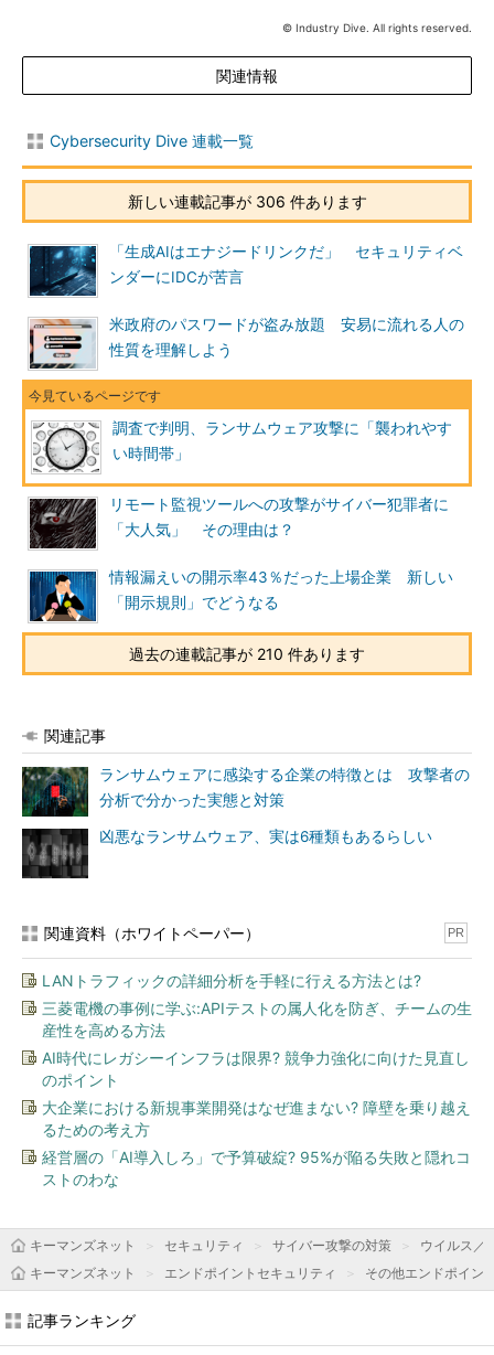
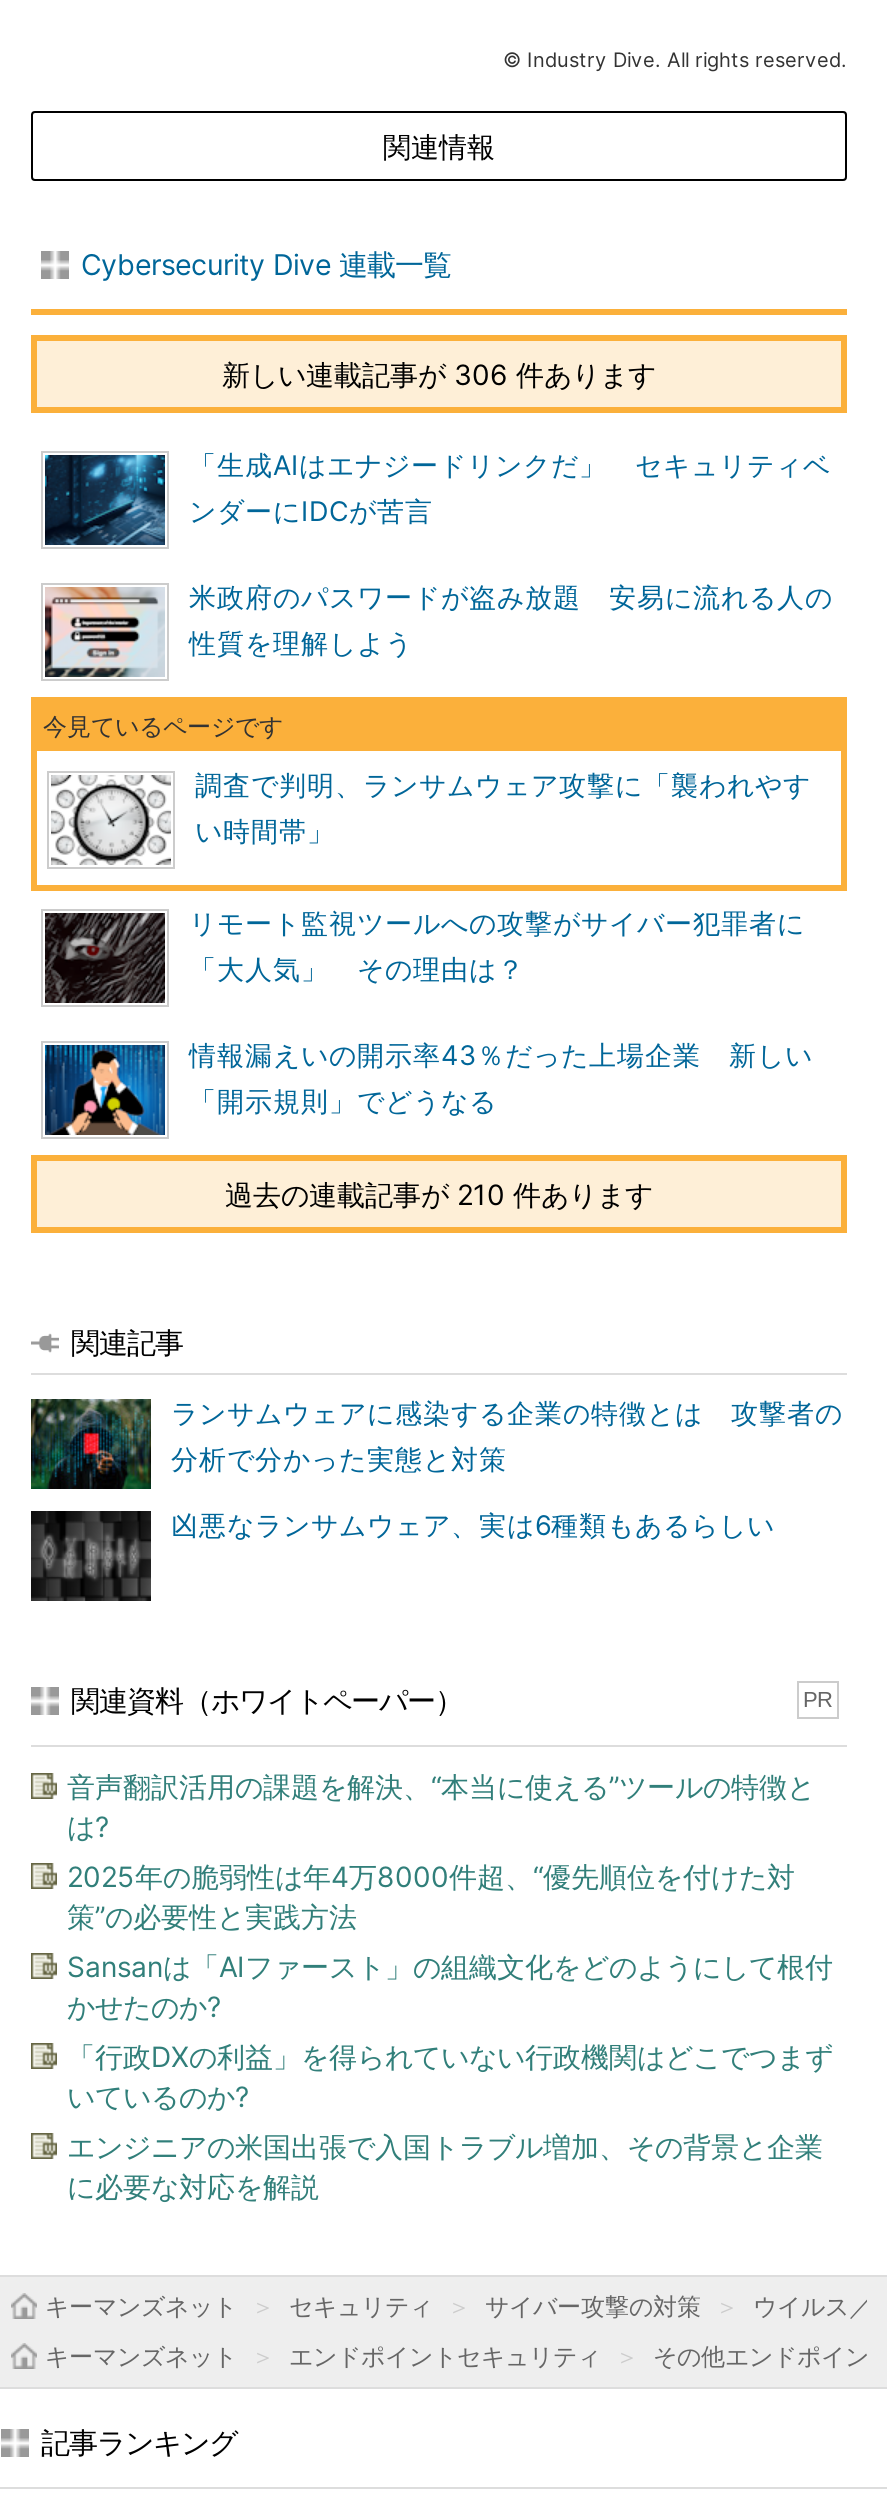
- LANトラフィックの詳細分析を手軽に行える方法とは?
+ 音声翻訳活用の課題を解決、“本当に使える”ツールの特徴と
+ は?

- 三菱電機の事例に学ぶ:APIテストの属人化を防ぎ、チームの生
- 産性を高める方法
+ 2025年の脆弱性は年4万8000件超、“優先順位を付けた対
+ 策”の必要性と実践方法

- AI時代にレガシーインフラは限界? 競争力強化に向けた見直し
- のポイント
+ Sansanは「AIファースト」の組織文化をどのようにして根付
+ かせたのか?

- 大企業における新規事業開発はなぜ進まない? 障壁を乗り越え
- るための考え方
+ 「行政DXの利益」を得られていない行政機関はどこでつまず
+ いているのか?

- 経営層の「AI導入しろ」で予算破綻? 95%が陥る失敗と隠れコ
- ストのわな
+ エンジニアの米国出張で入国トラブル増加、その背景と企業
+ に必要な対応を解説
